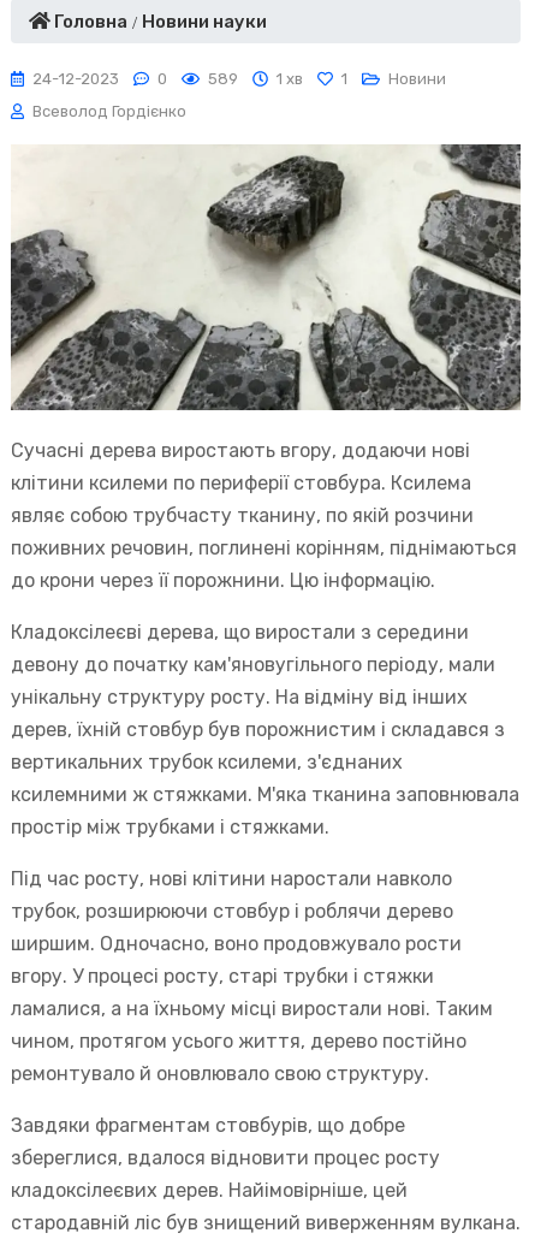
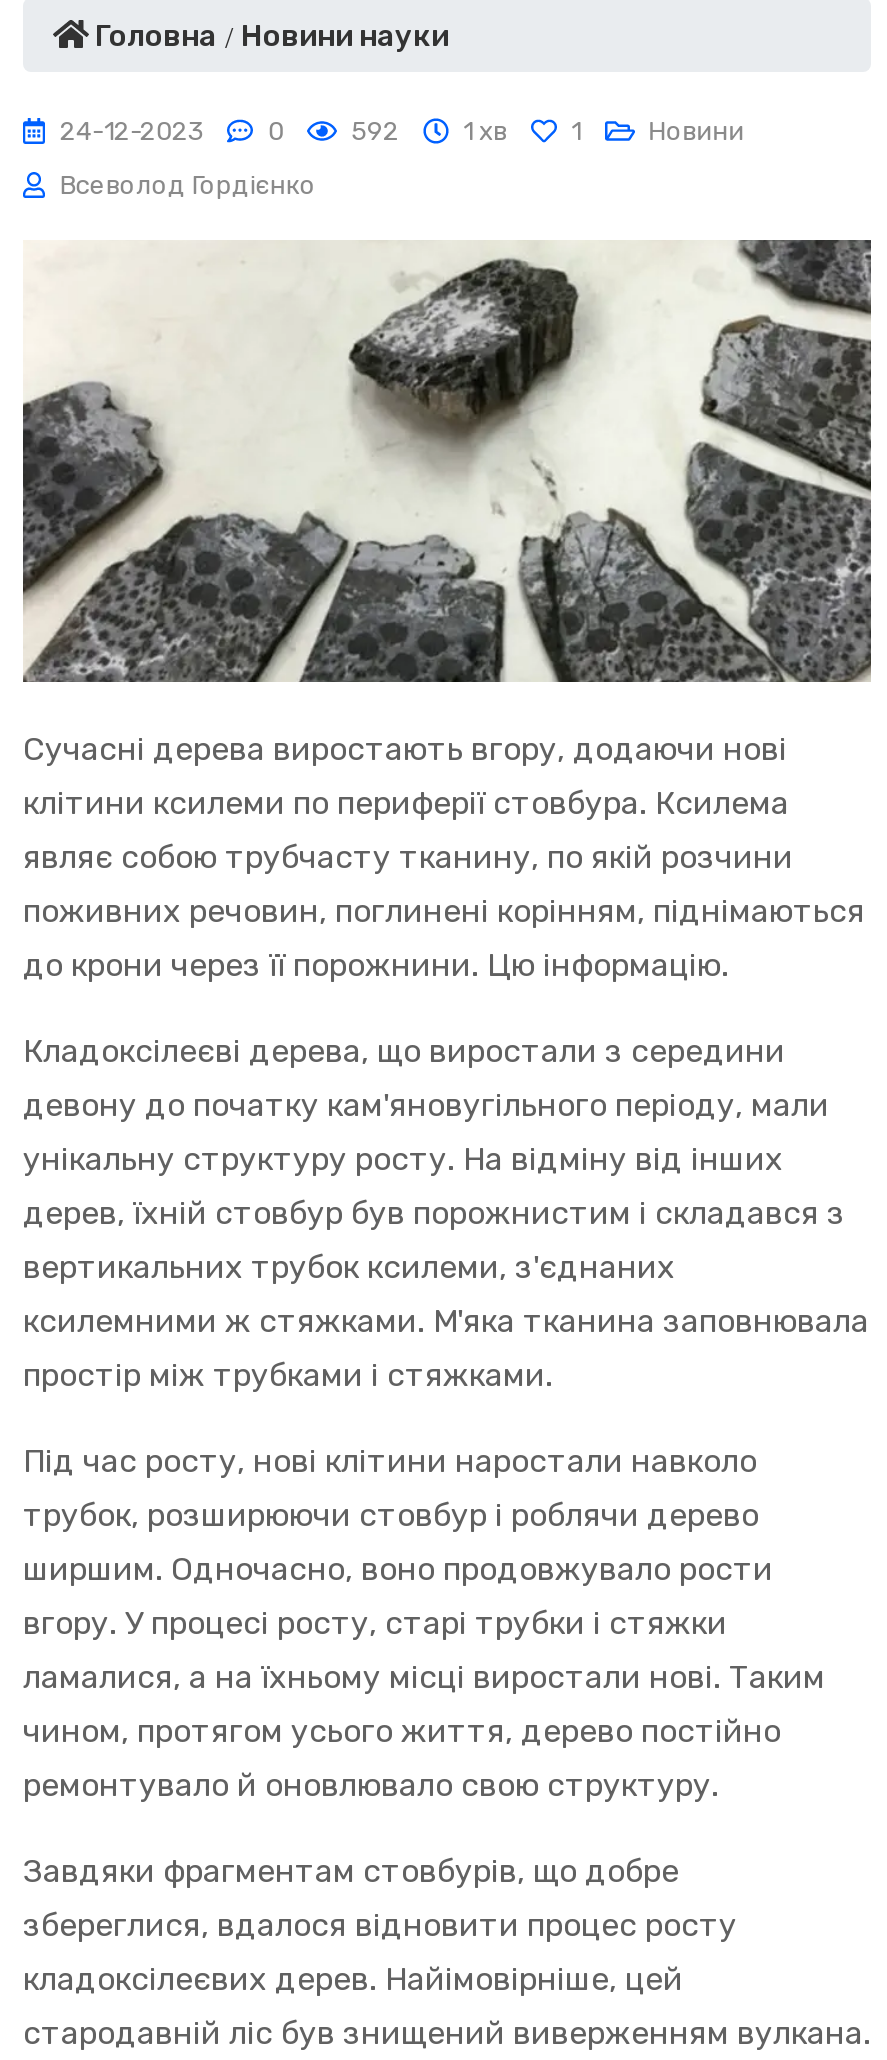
- 589 1 хв 1
+ 592 1 хв 1
